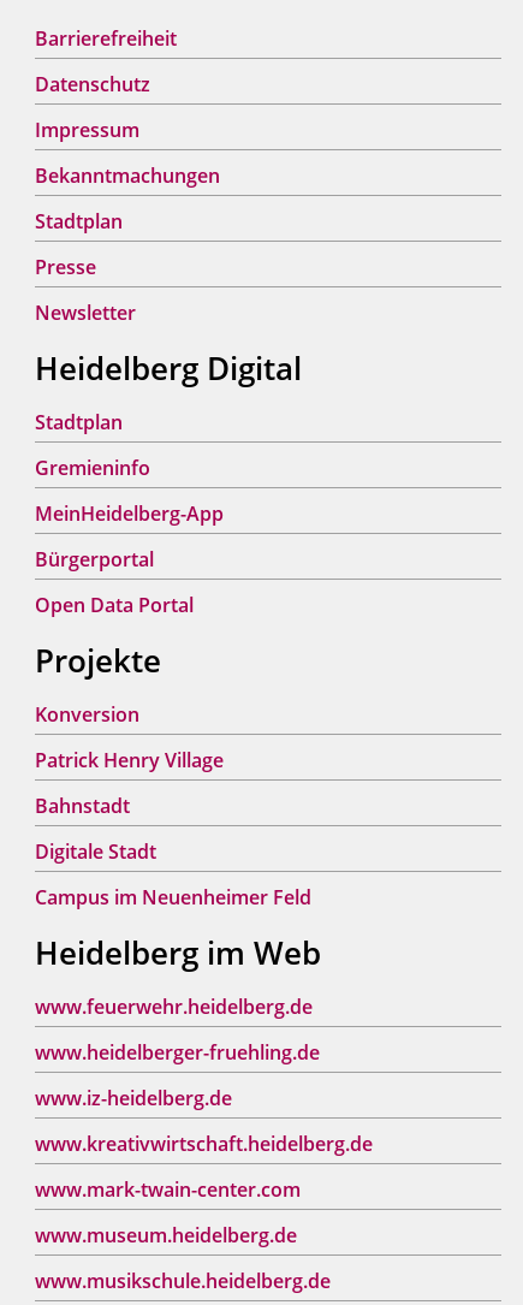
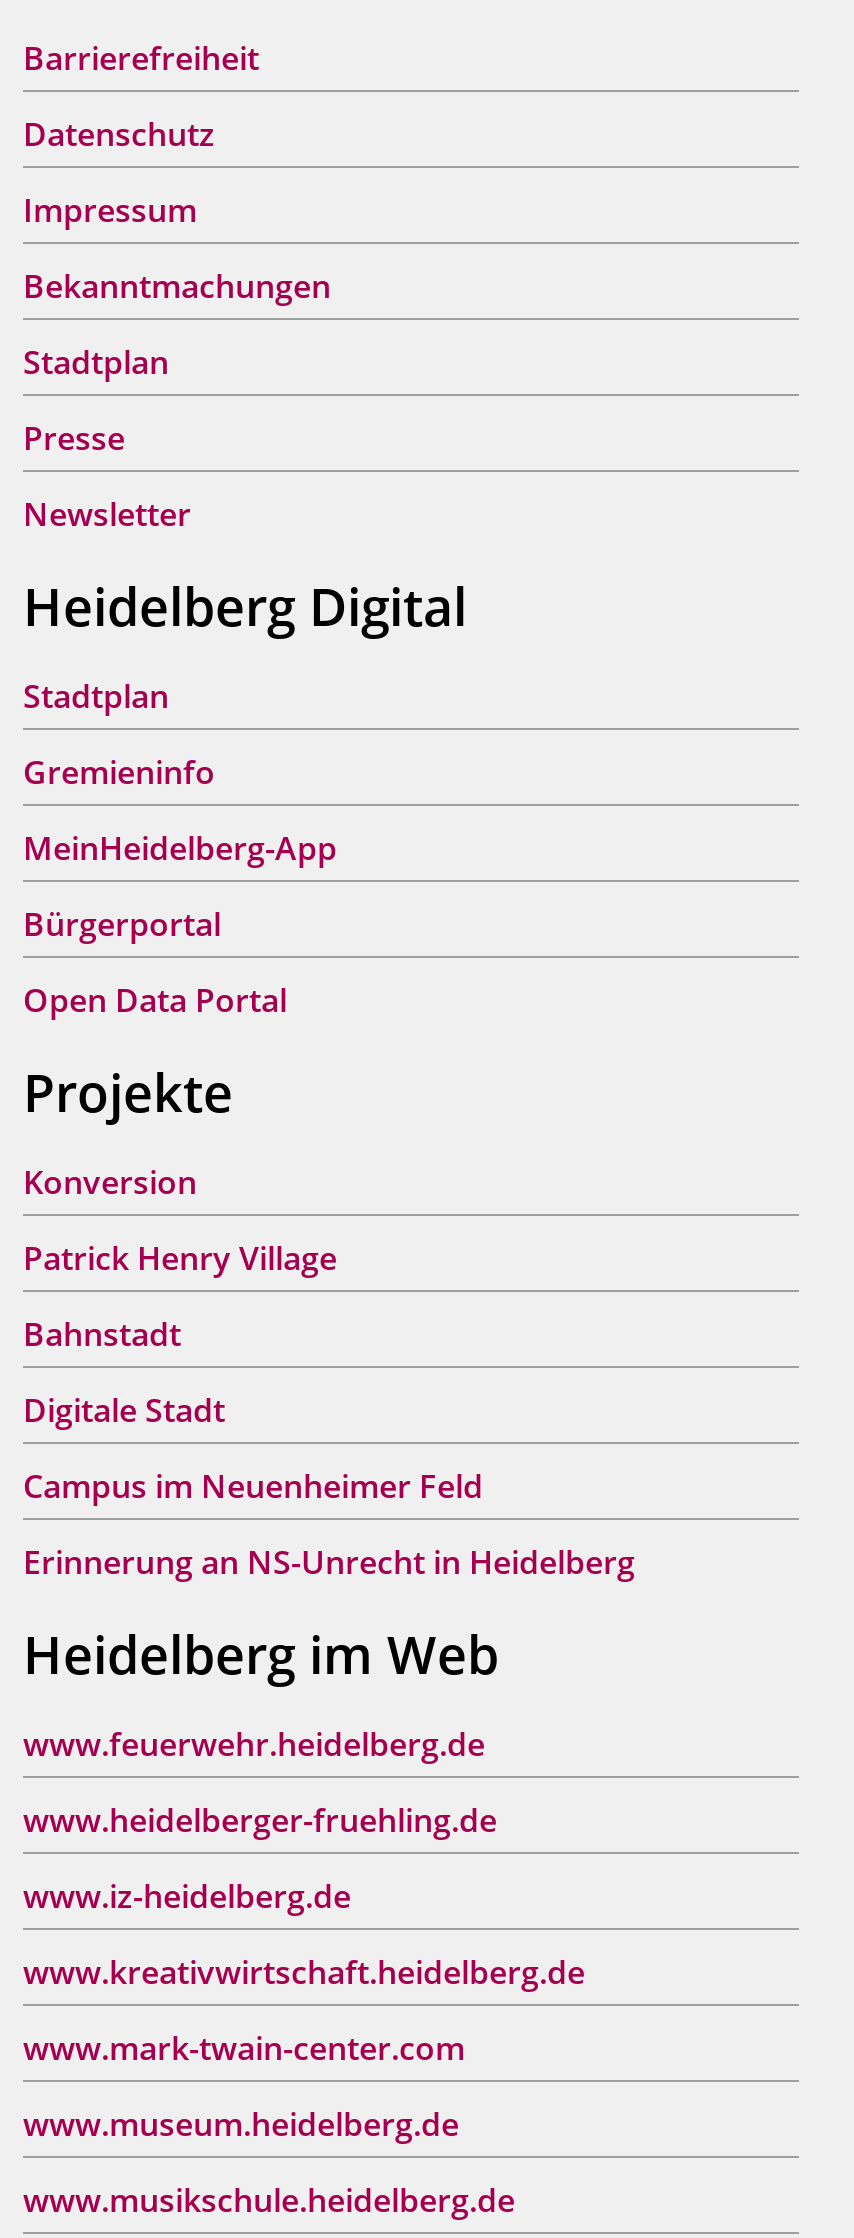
+ Erinnerung an NS-Unrecht in Heidelberg
